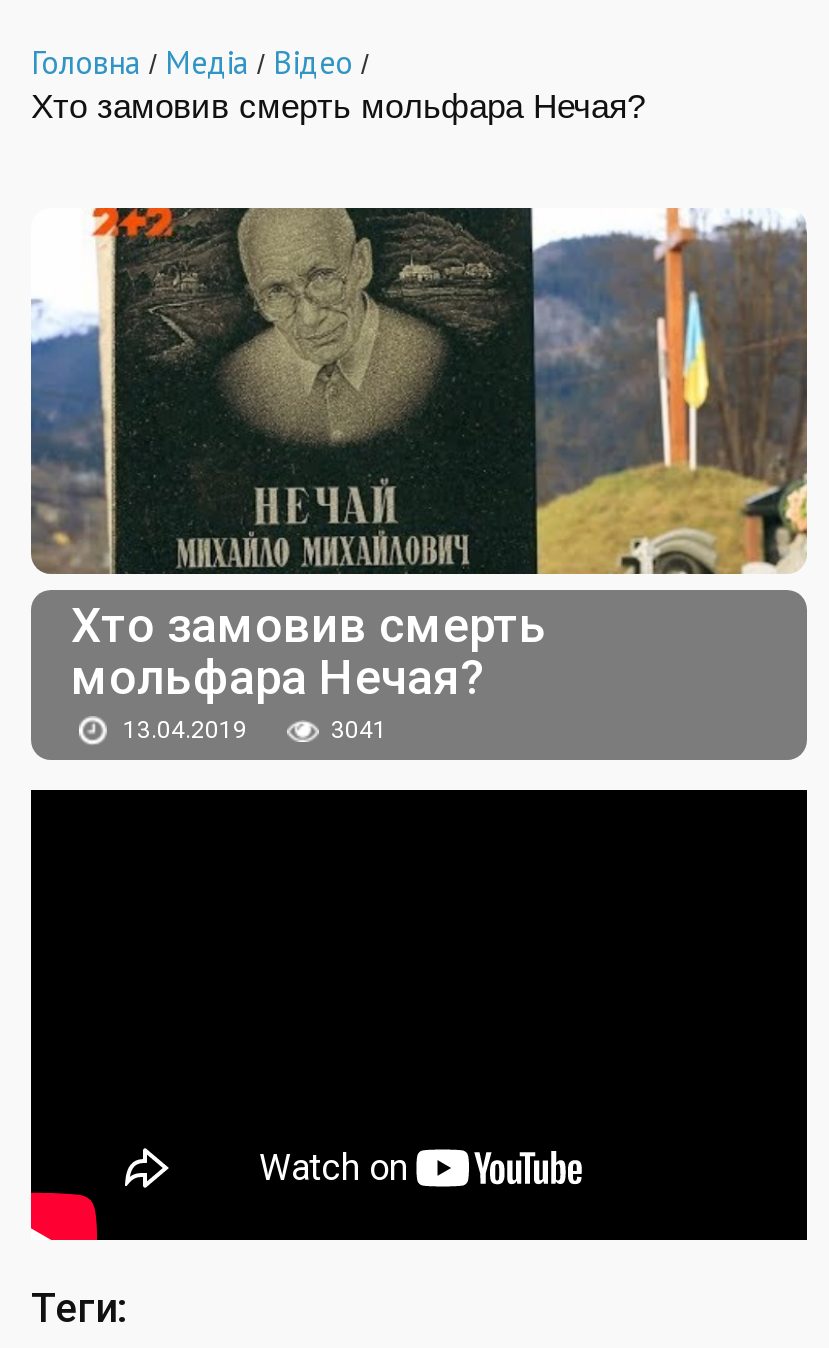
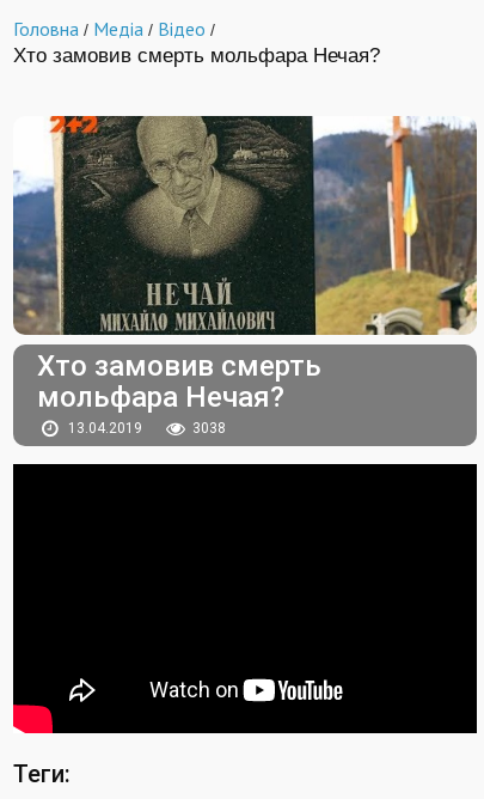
- 3041
+ 3038
